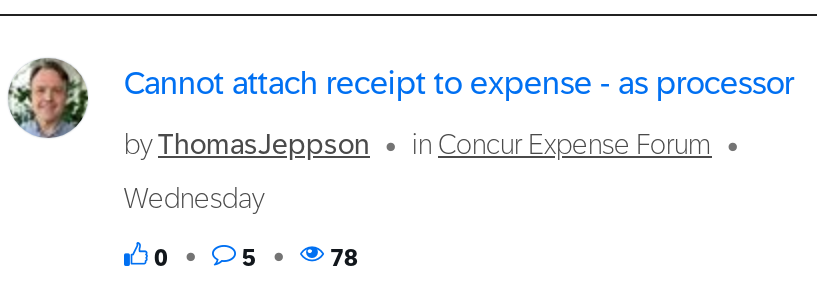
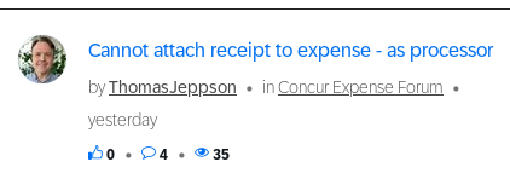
- Wednesday
+ yesterday

- 5
- 78
+ 4
+ 35
